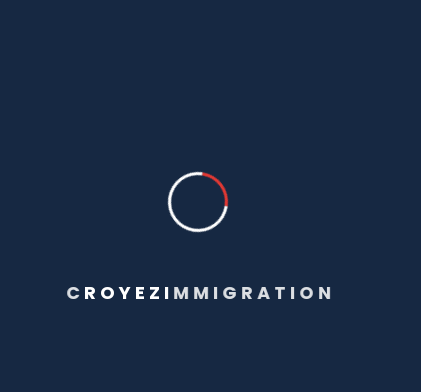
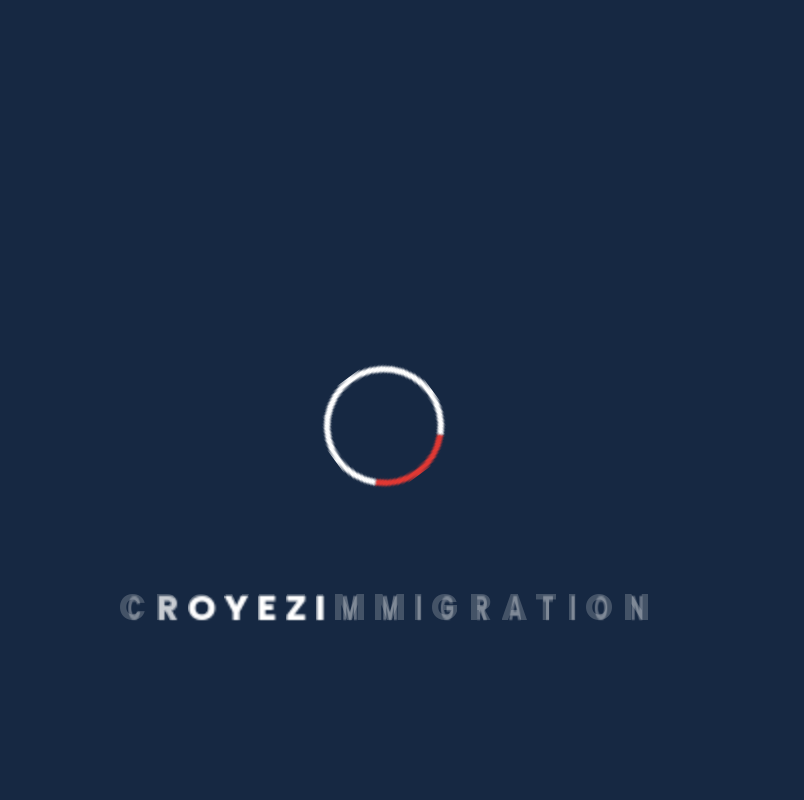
- [image]
+ [image]
